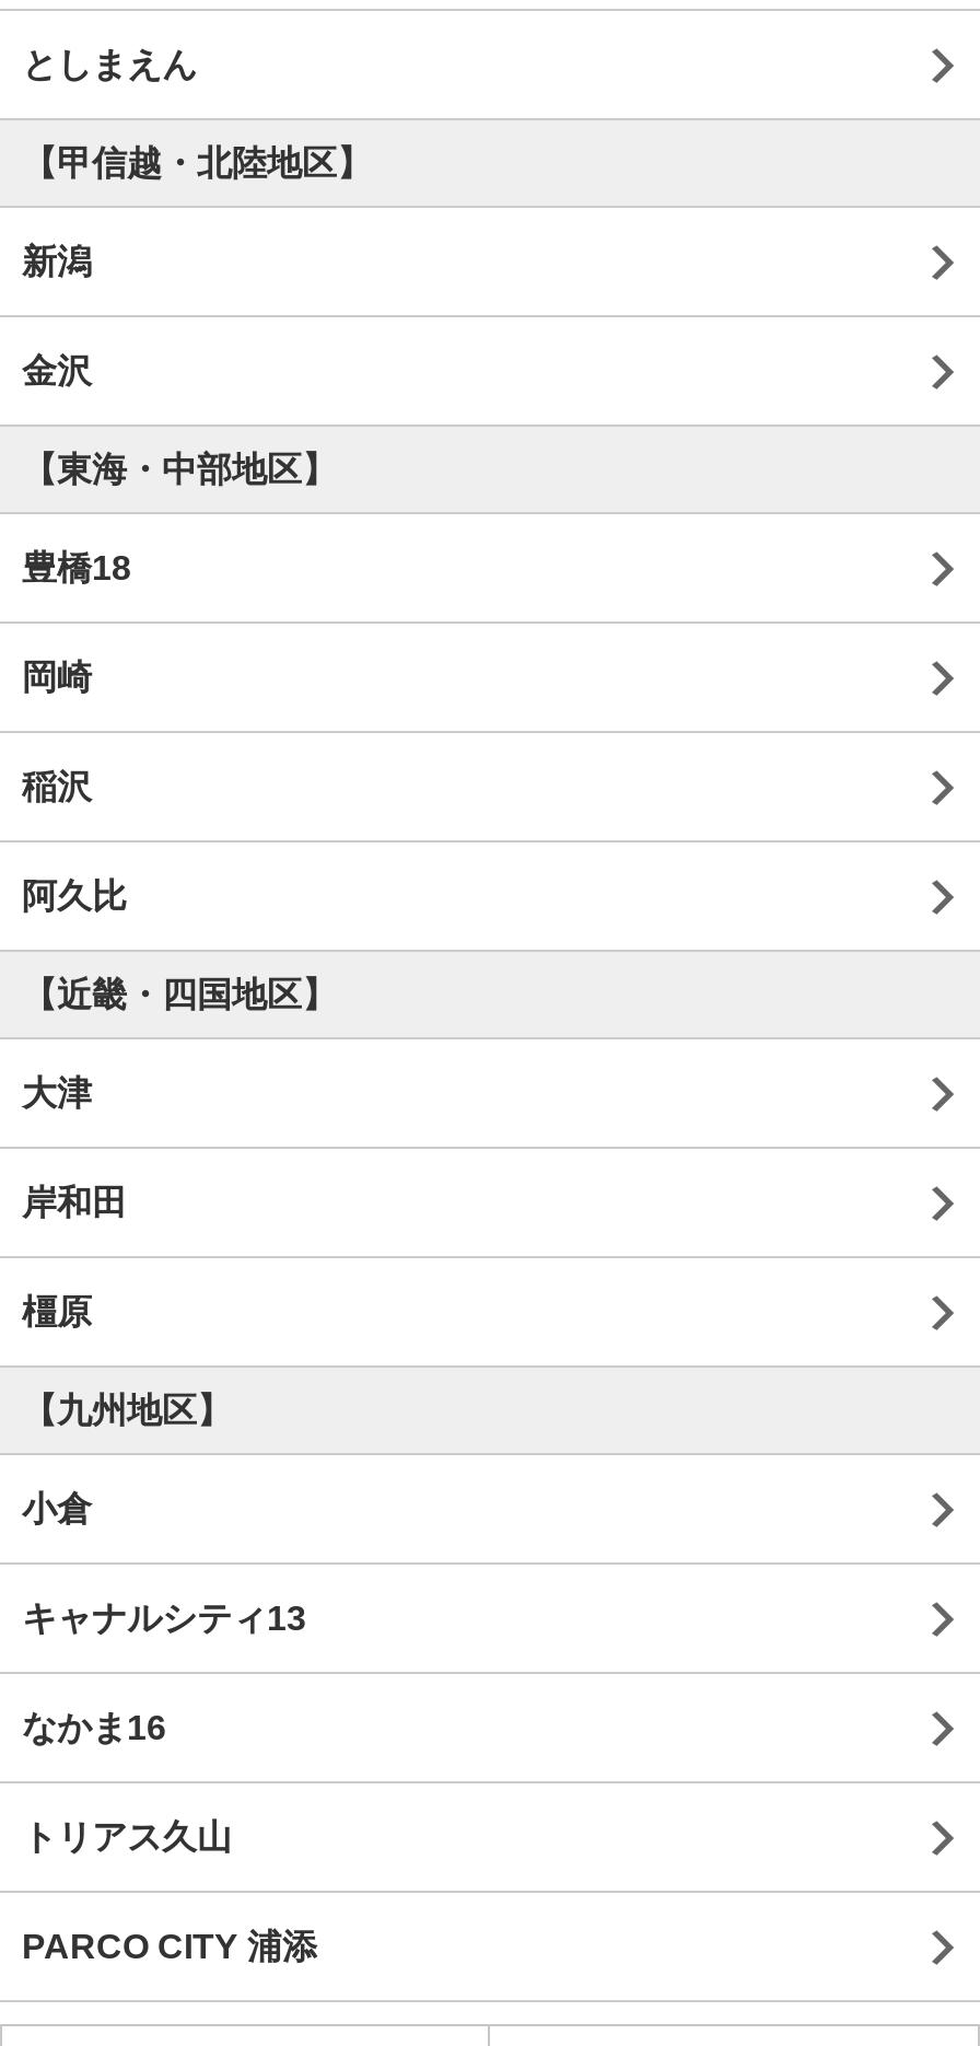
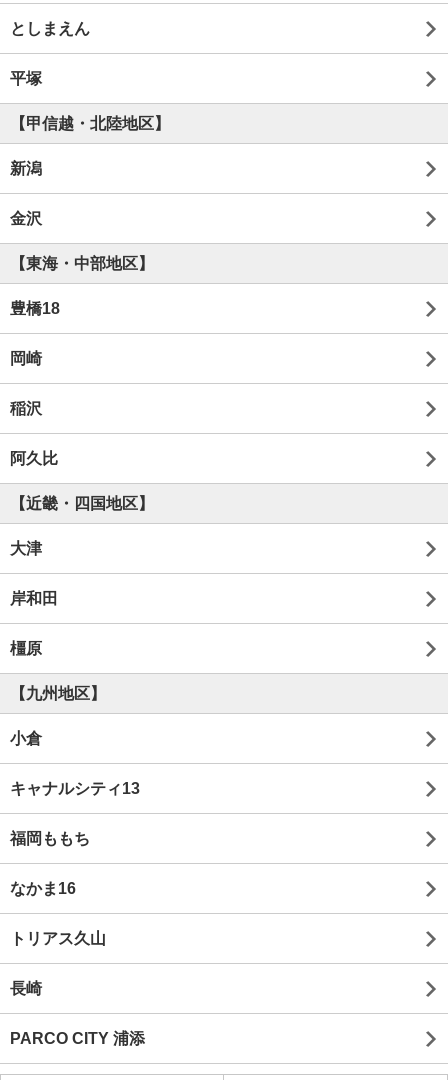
+ 平塚

+ 福岡ももち

+ 長崎
